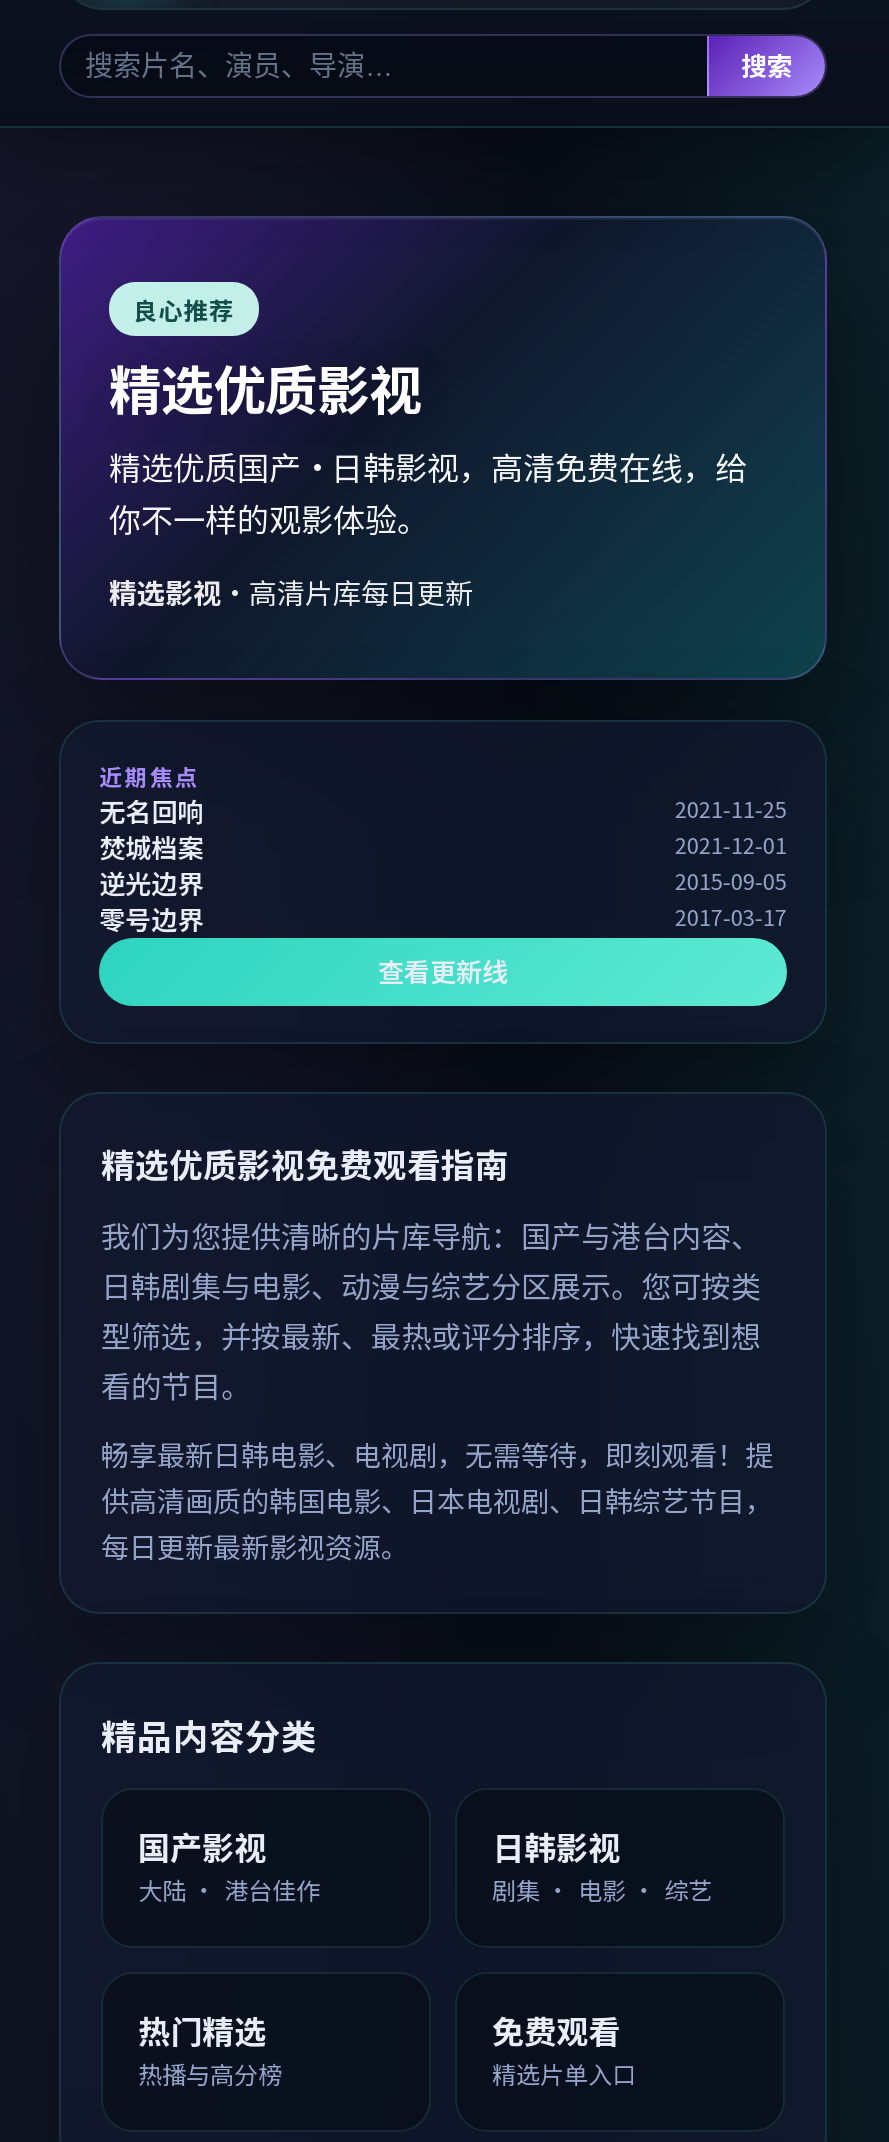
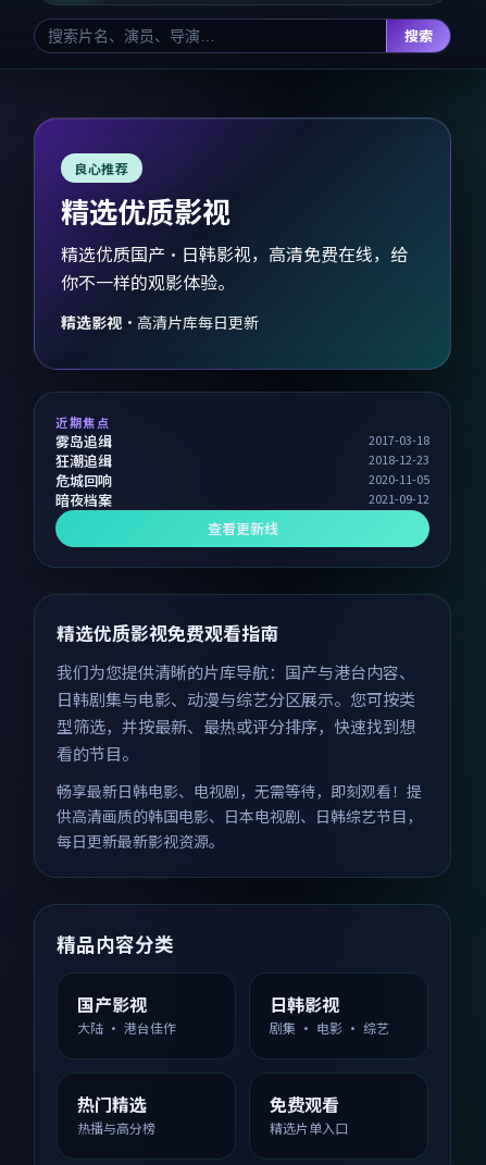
- 无名回响
- 2021-11-25
- 焚城档案
- 2021-12-01
- 逆光边界
- 2015-09-05
- 零号边界
- 2017-03-17
+ 雾岛追缉
+ 2017-03-18
+ 狂潮追缉
+ 2018-12-23
+ 危城回响
+ 2020-11-05
+ 暗夜档案
+ 2021-09-12
